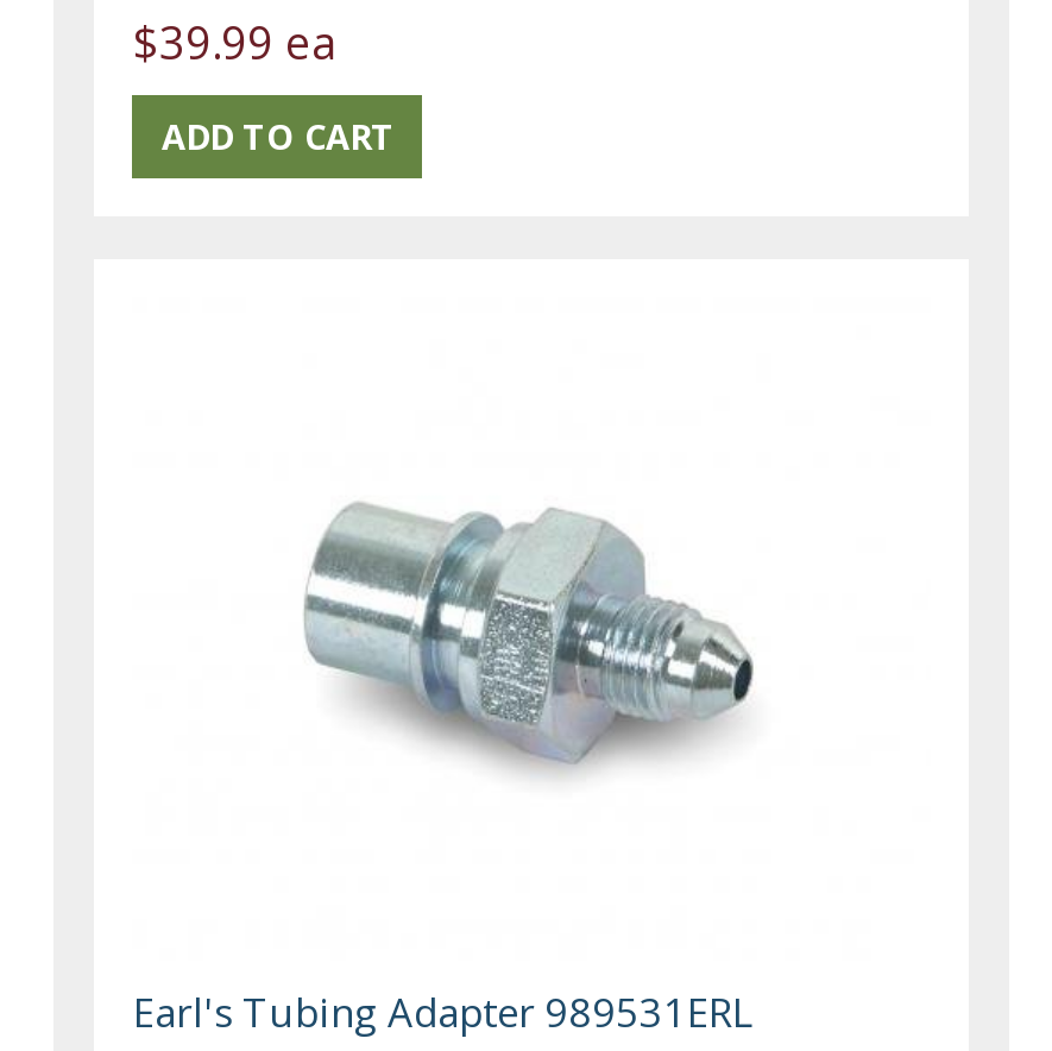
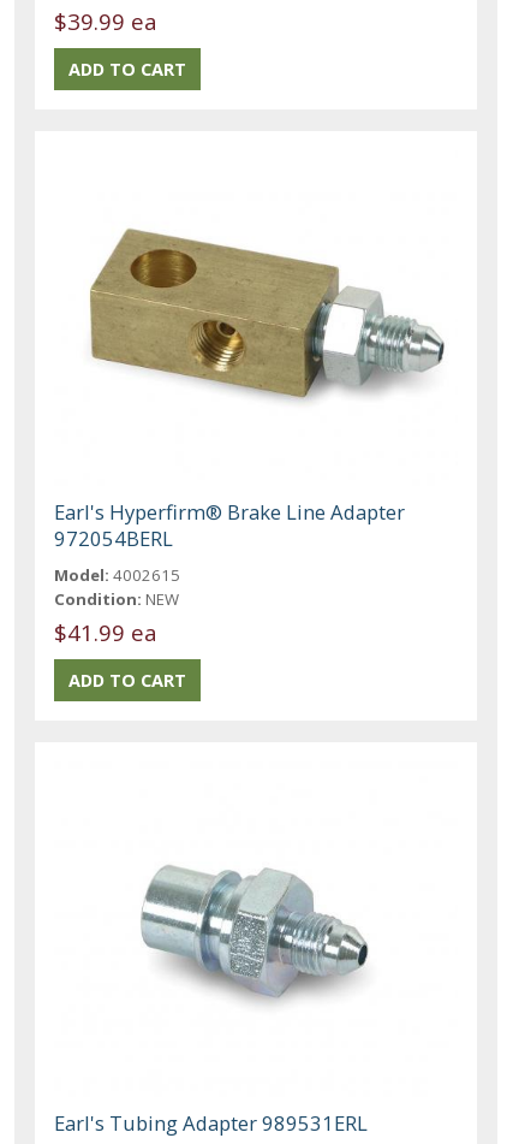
+ Earl's Hyperfirm® Brake Line Adapter
+ 972054BERL
+ Model: 4002615
+ Condition: NEW
+ $41.99 ea

+ [image]
